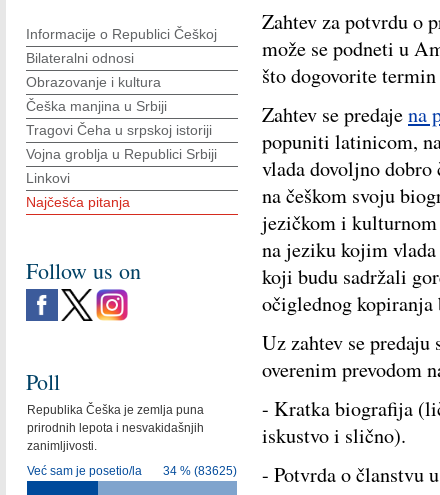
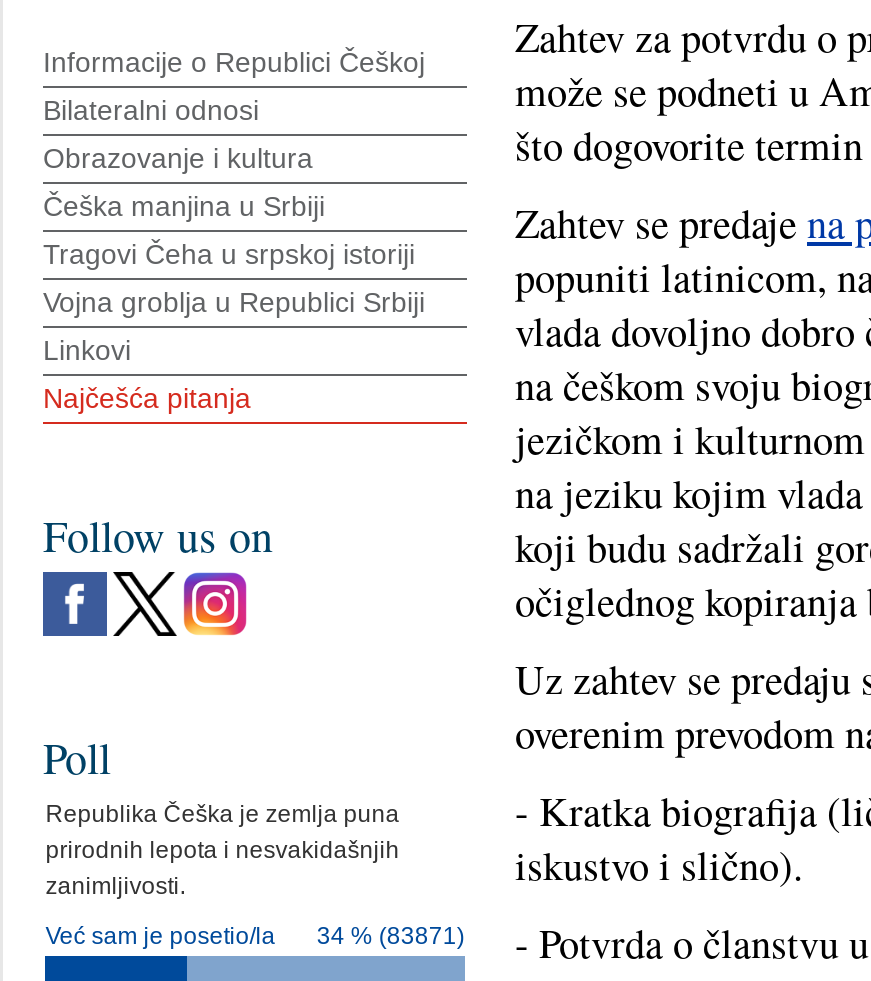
- 34 % (83625)
+ 34 % (83871)
